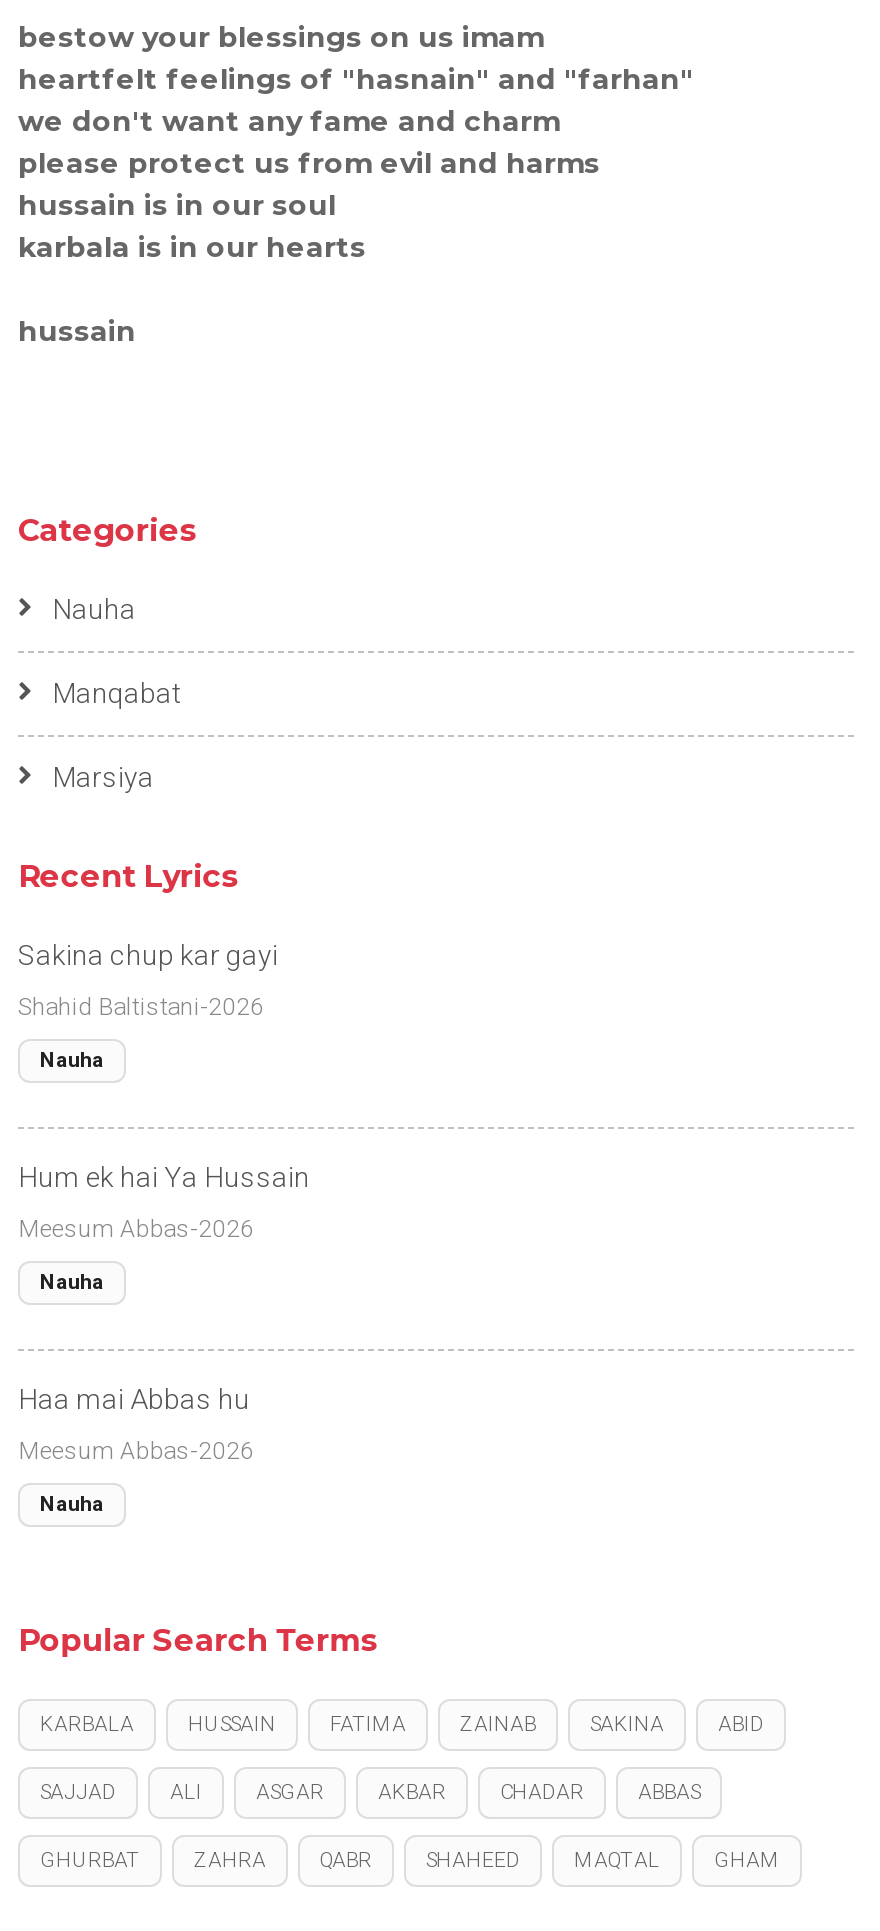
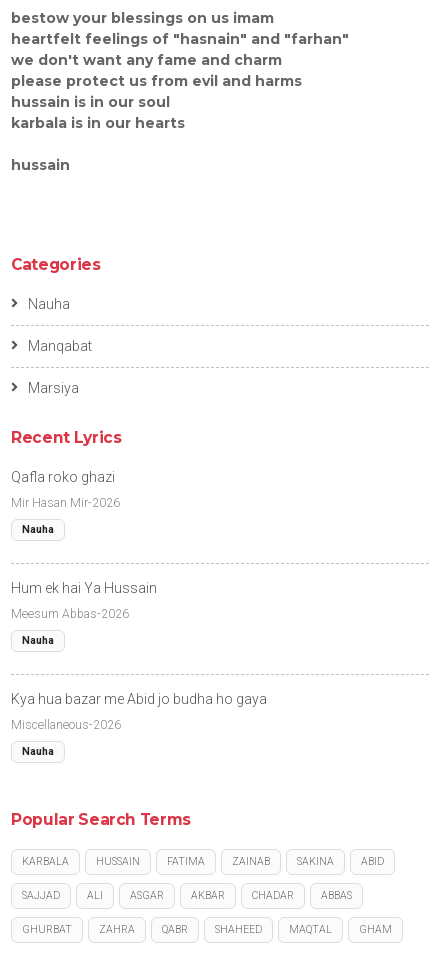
- Sakina chup kar gayi
+ Qafla roko ghazi

- Shahid Baltistani-2026
+ Mir Hasan Mir-2026

- Haa mai Abbas hu
+ Kya hua bazar me Abid jo budha ho gaya

- Meesum Abbas-2026
+ Miscellaneous-2026
